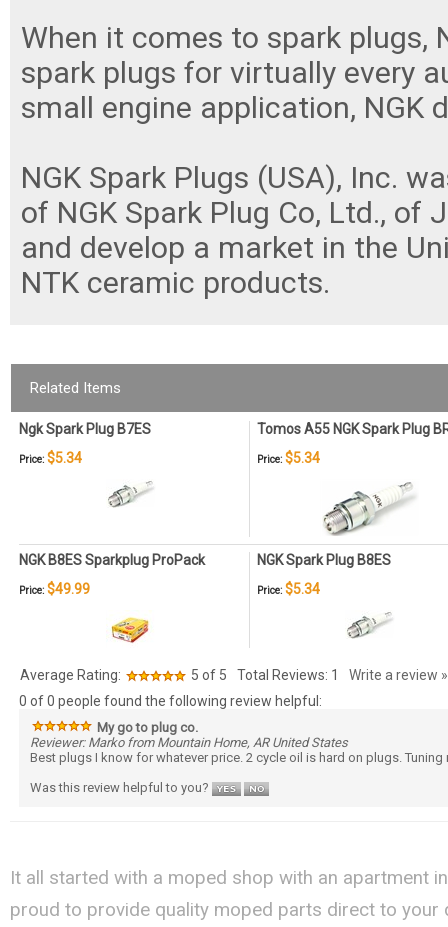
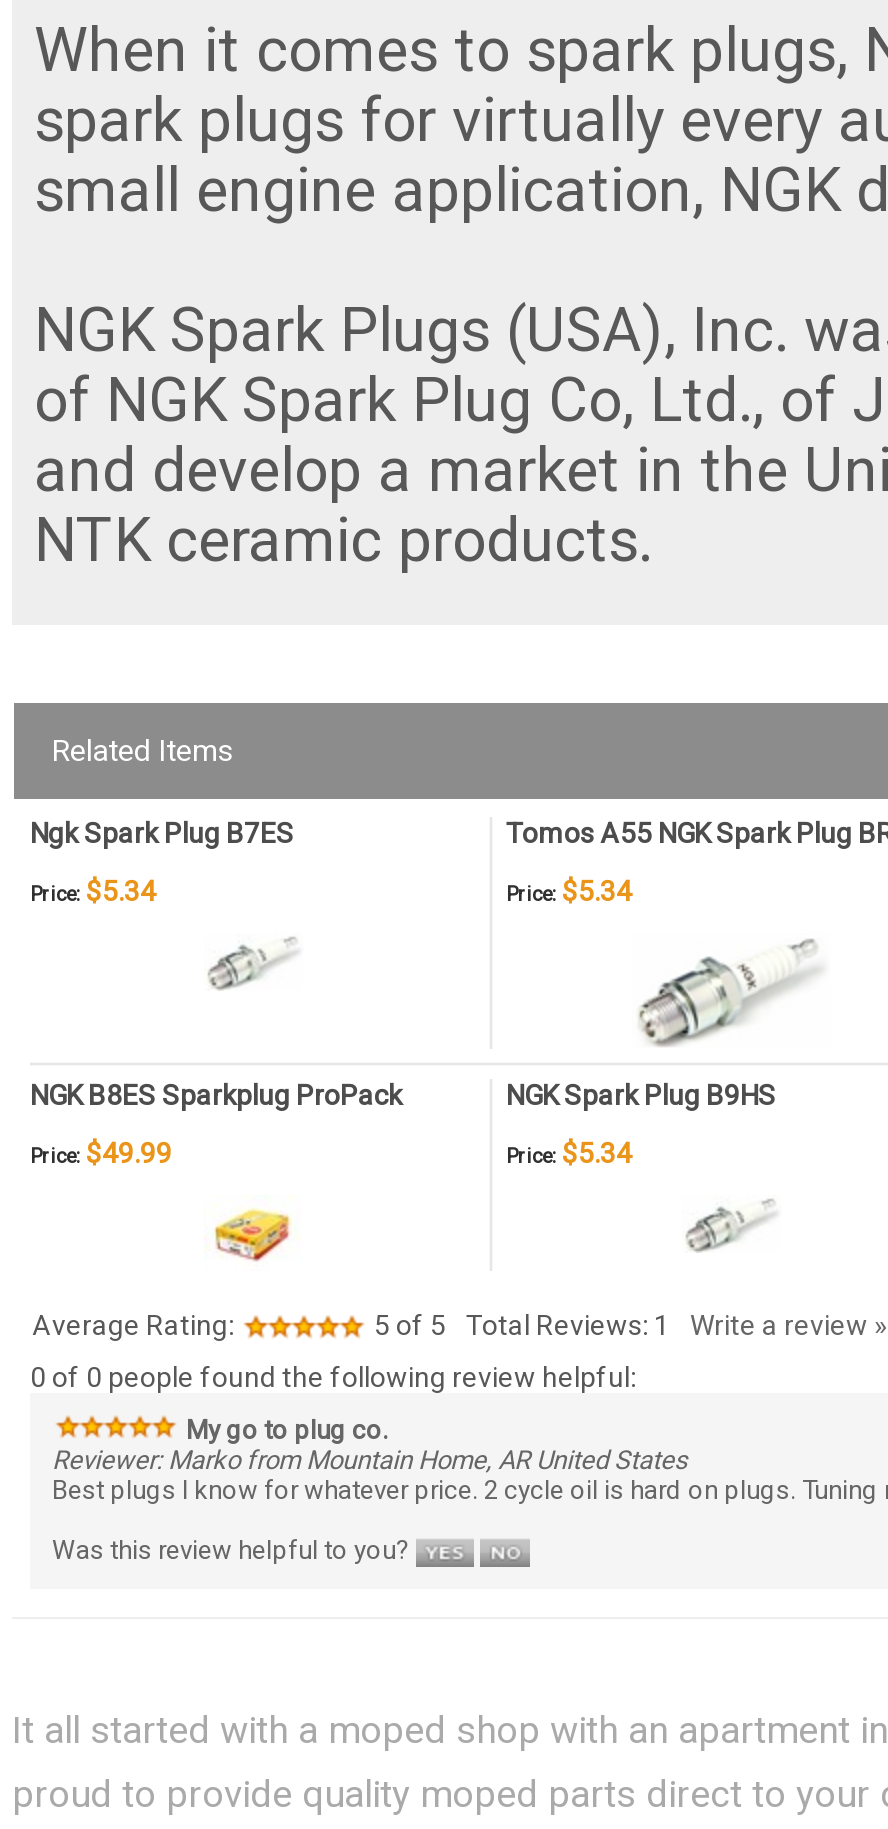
- NGK Spark Plug B8ES
+ NGK Spark Plug B9HS
